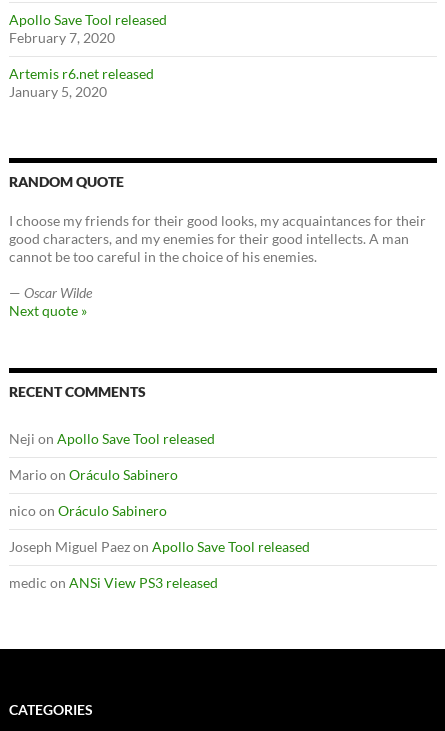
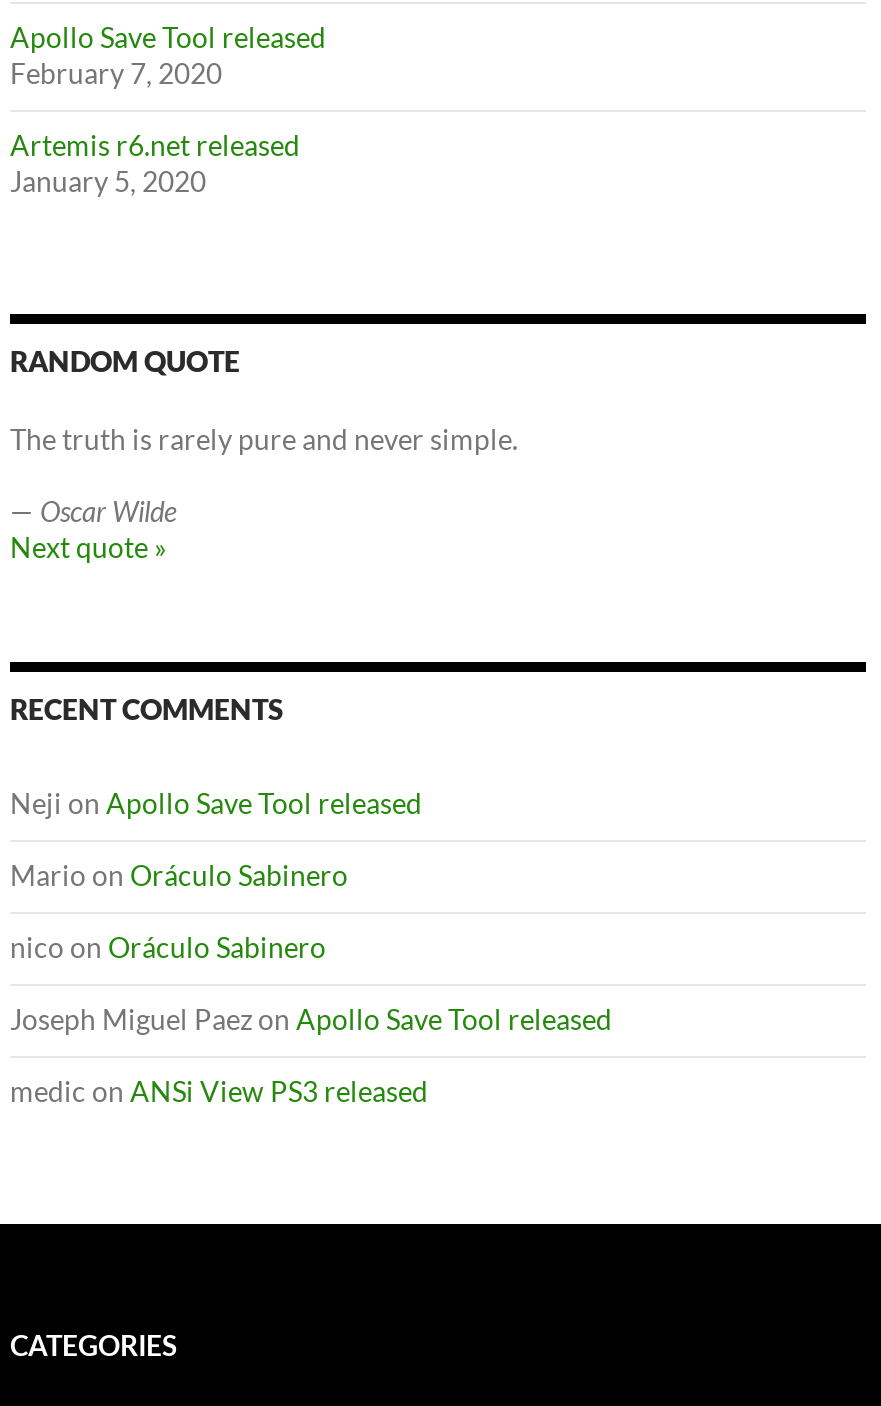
- I choose my friends for their good looks, my acquaintances for their
- good characters, and my enemies for their good intellects. A man
- cannot be too careful in the choice of his enemies.
+ The truth is rarely pure and never simple.
